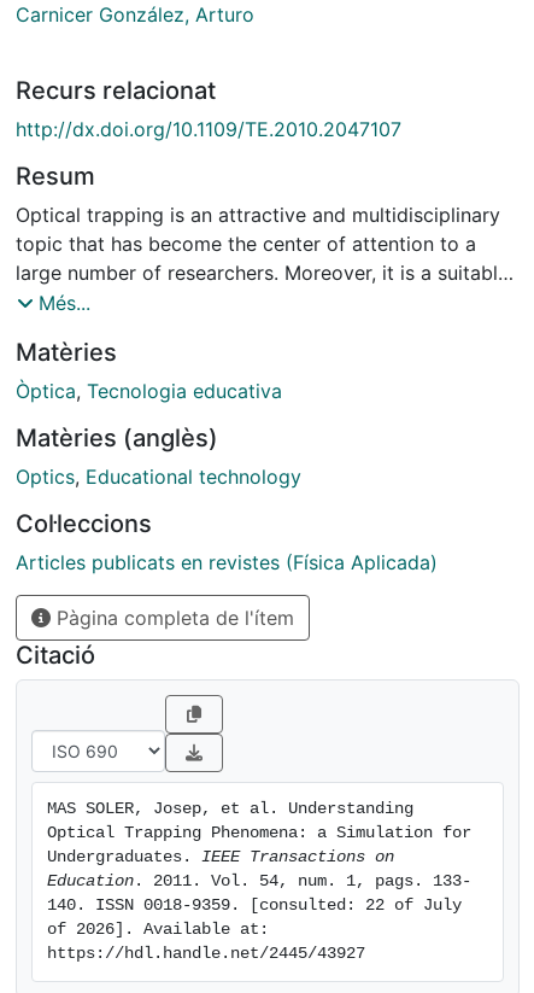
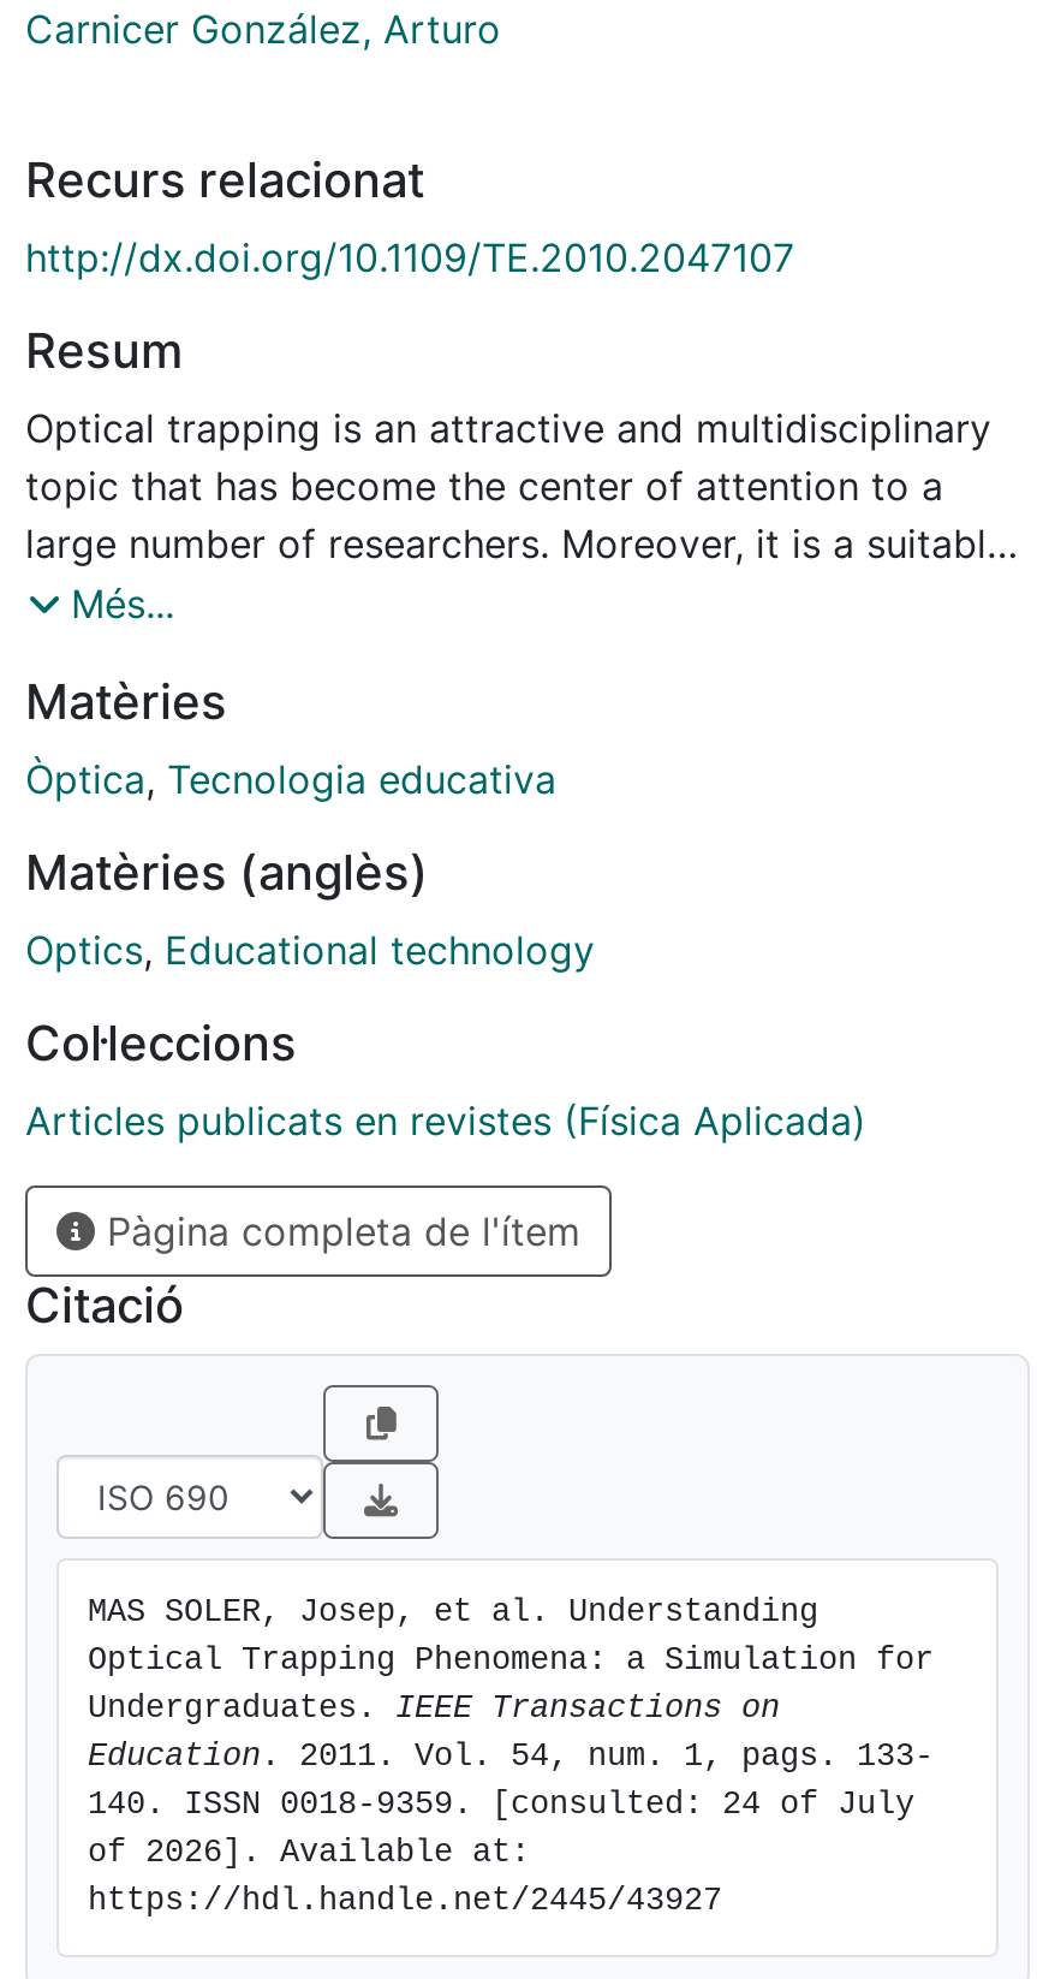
- 140. ISSN 0018-9359. [consulted: 22 of July
+ 140. ISSN 0018-9359. [consulted: 24 of July
